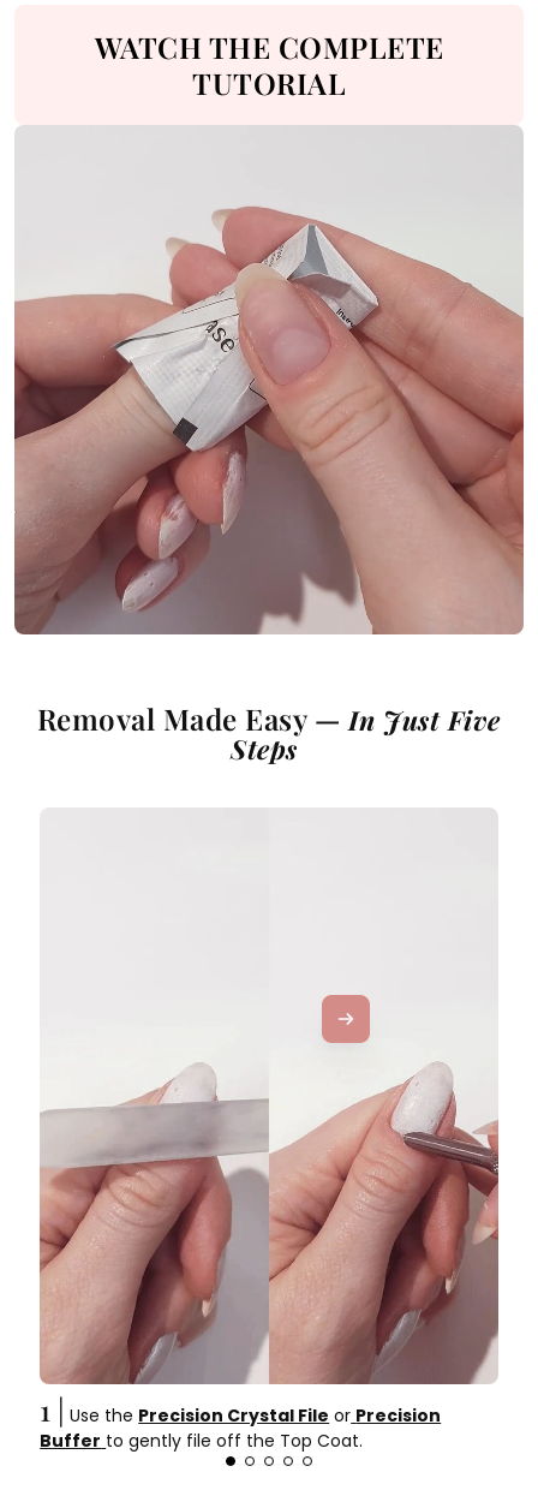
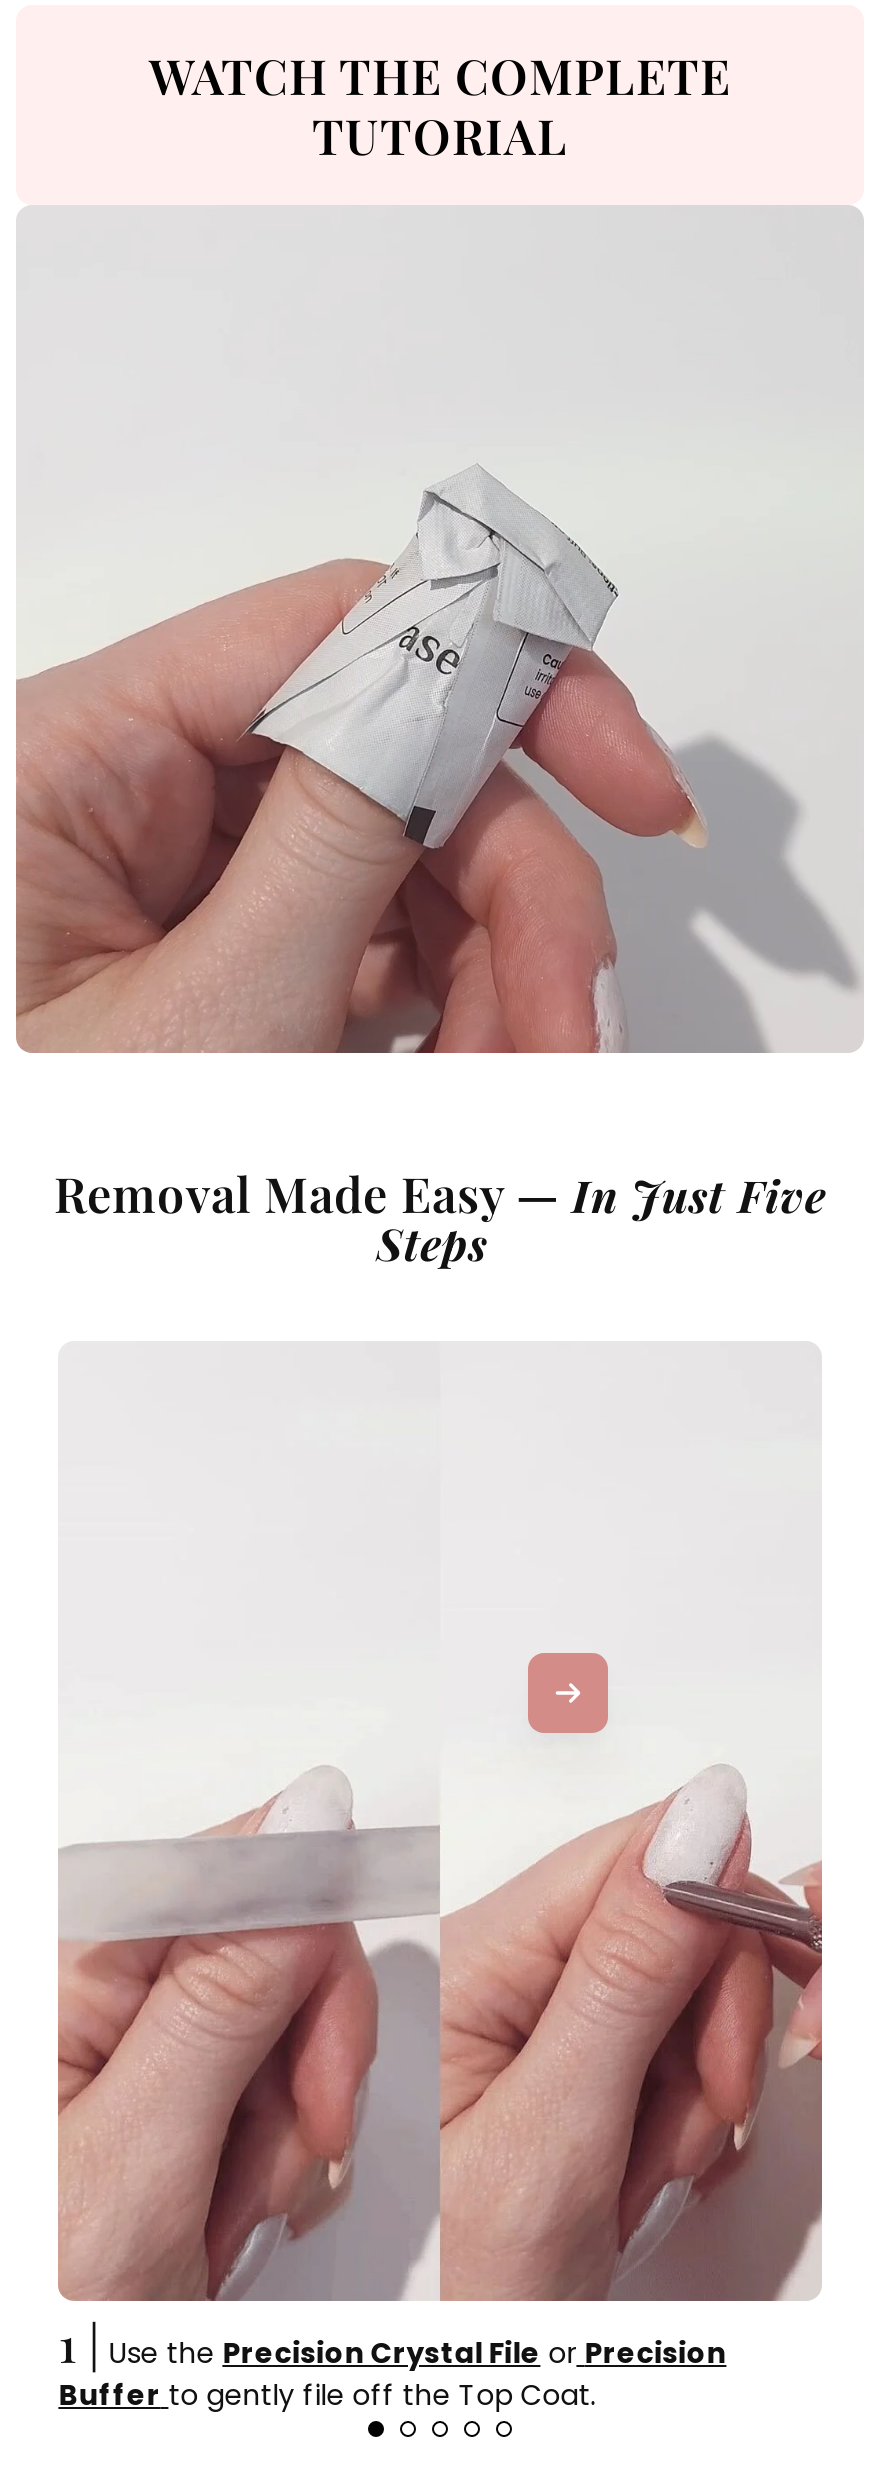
- [image]
+ [image]
